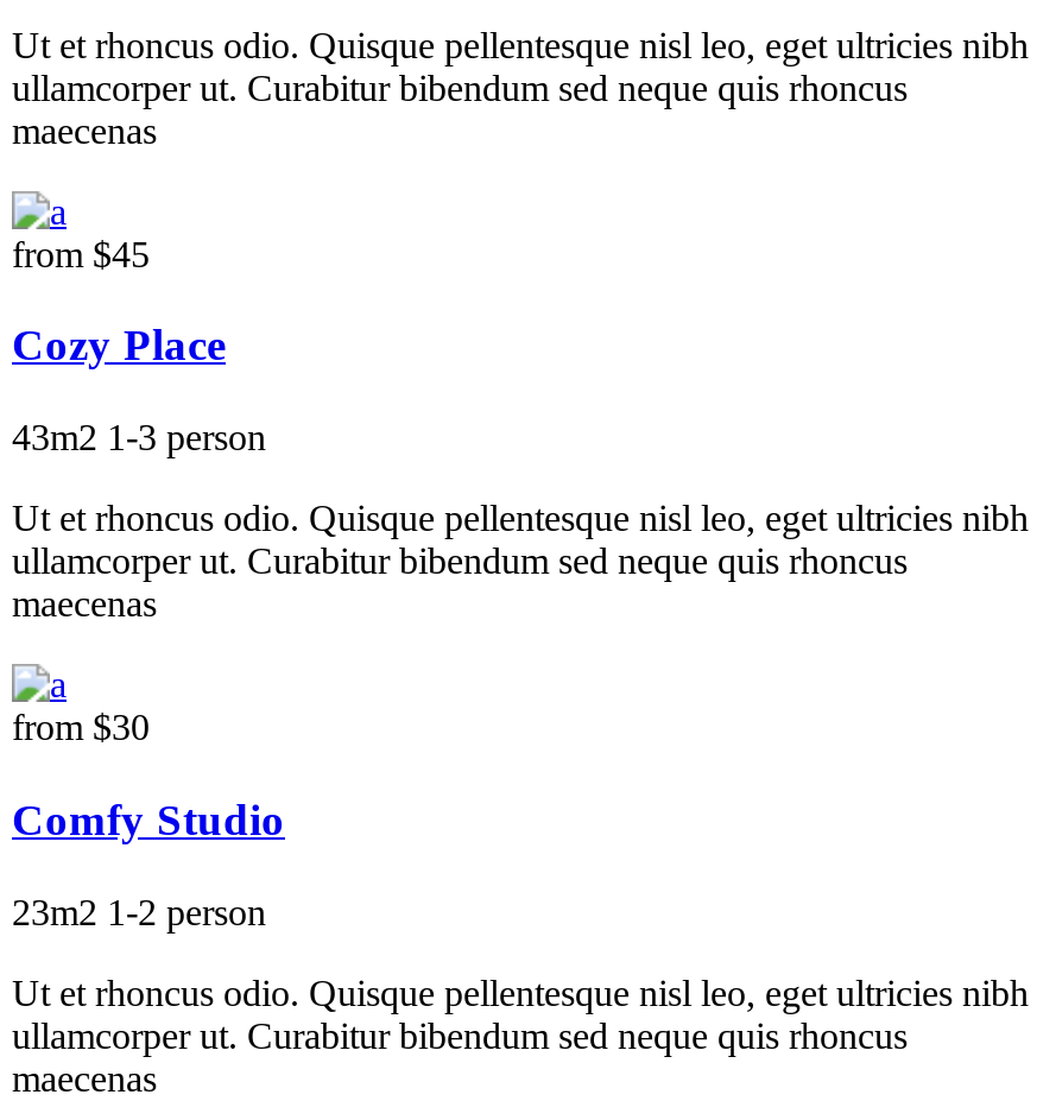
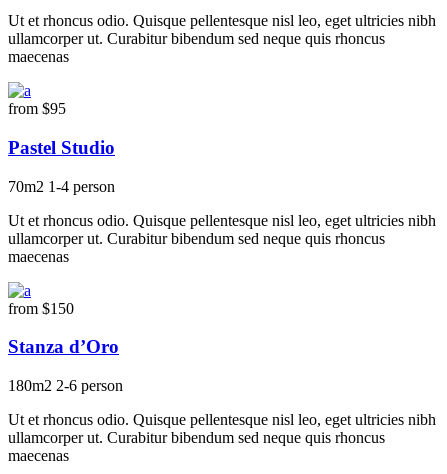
- from $45
+ from $95

- Cozy Place
+ Pastel Studio

- 43m2 1-3 person
+ 70m2 1-4 person

- from $30
+ from $150

- Comfy Studio
+ Stanza d’Oro

- 23m2 1-2 person
+ 180m2 2-6 person
